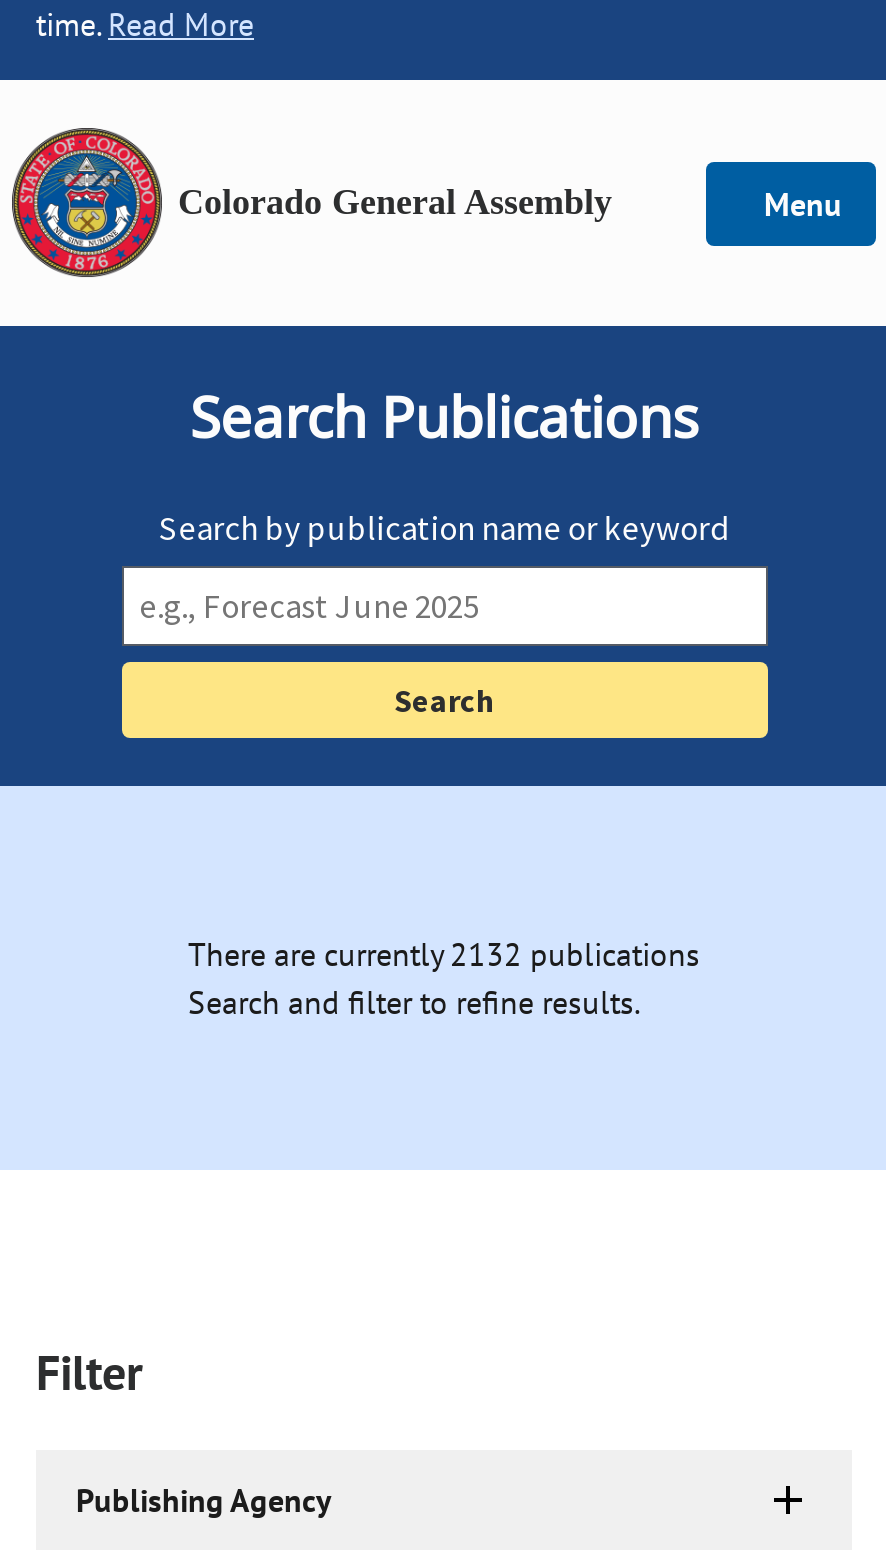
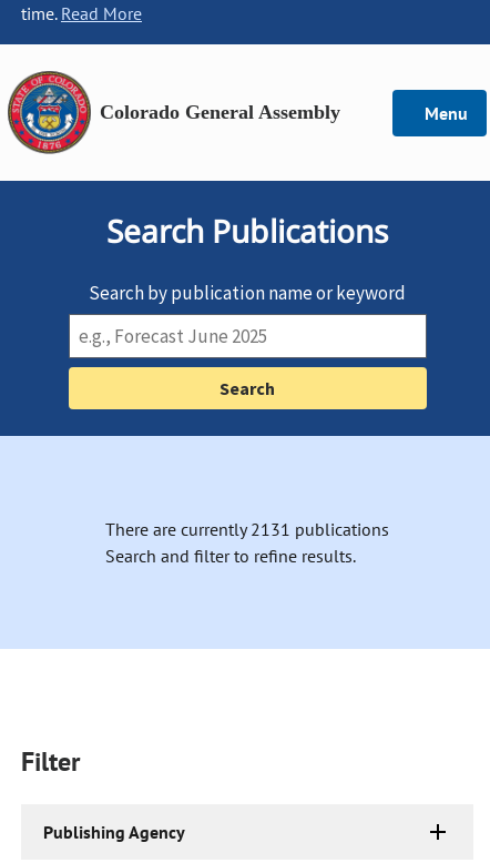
- There are currently 2132 publications
+ There are currently 2131 publications
